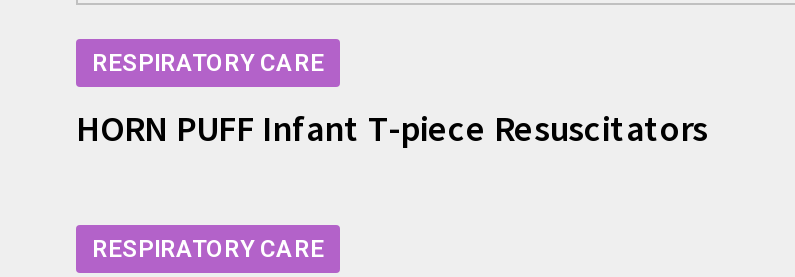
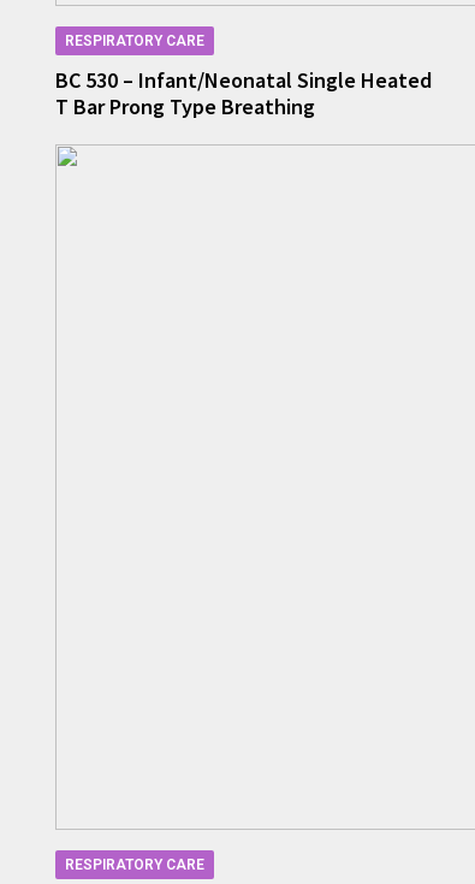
- HORN PUFF Infant T-piece Resuscitators
+ BC 530 – Infant/Neonatal Single Heated
+ T Bar Prong Type Breathing
